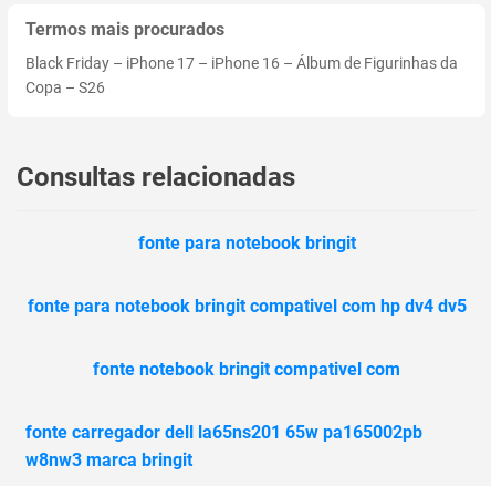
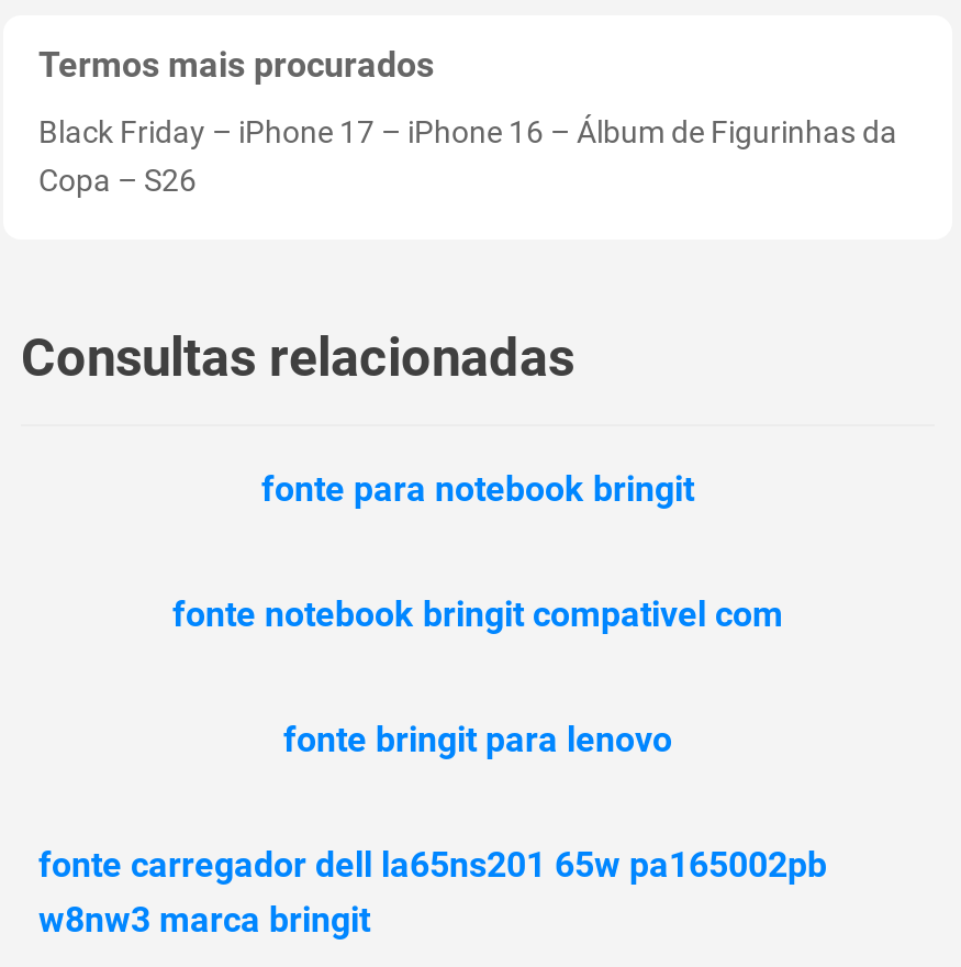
- fonte para notebook bringit compativel com hp dv4 dv5

moved up: fonte notebook bringit compativel com

+ fonte bringit para lenovo
